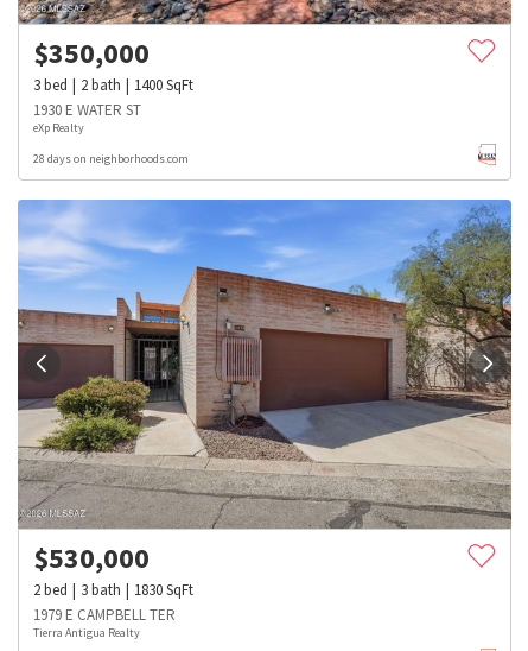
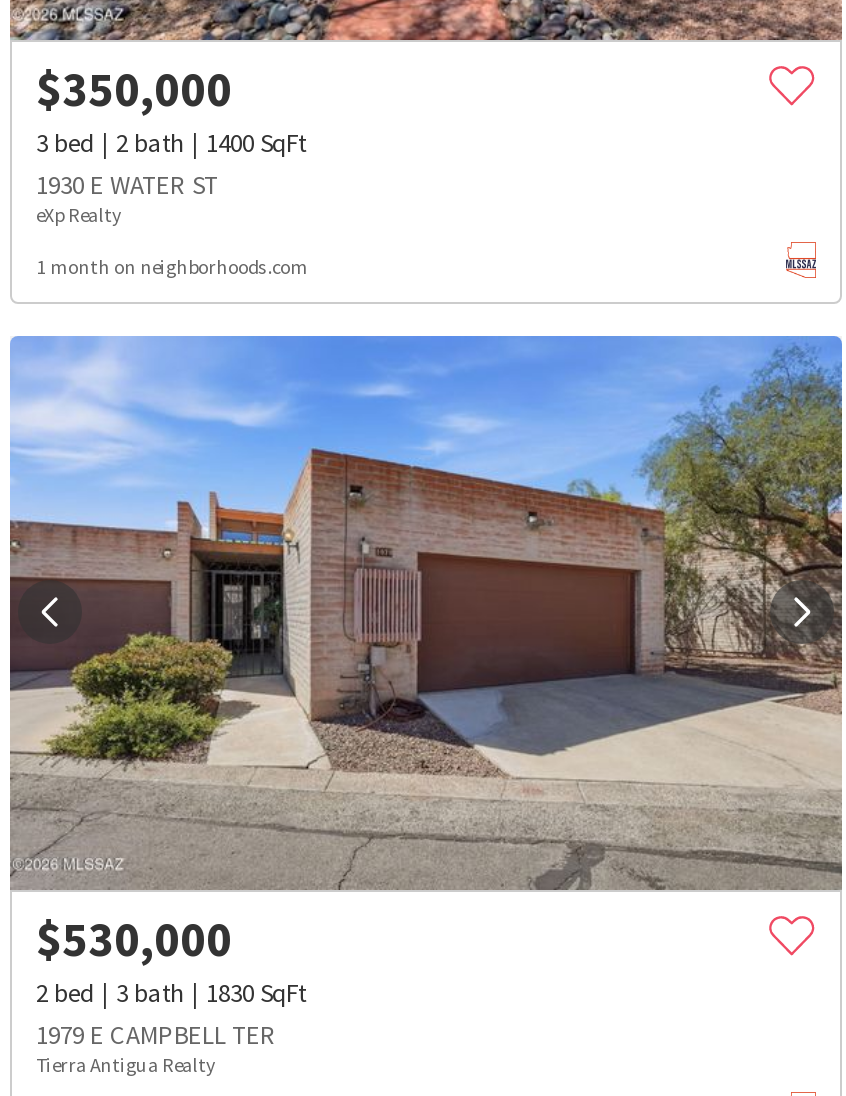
- 28 days on neighborhoods.com
+ 1 month on neighborhoods.com
